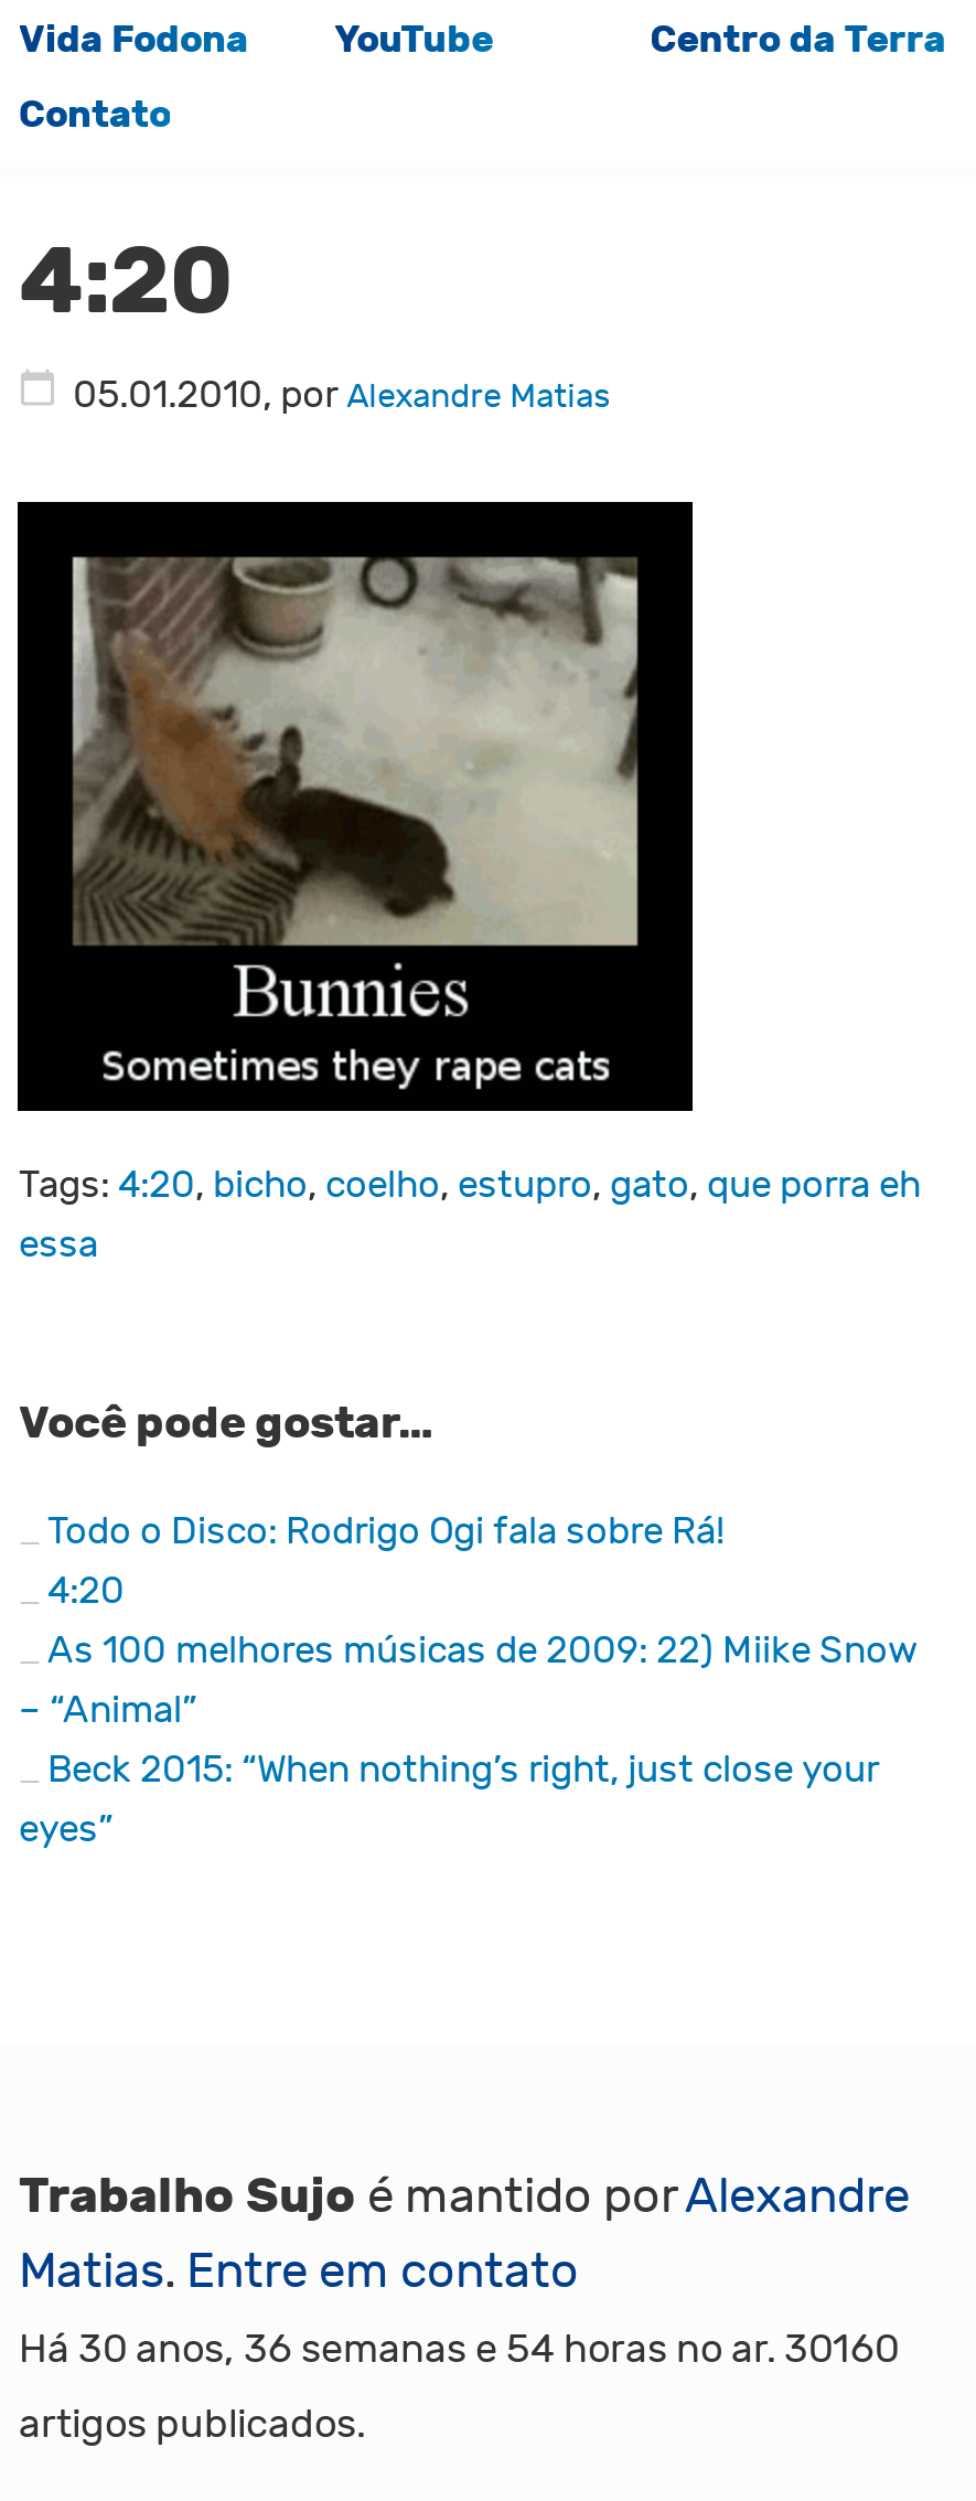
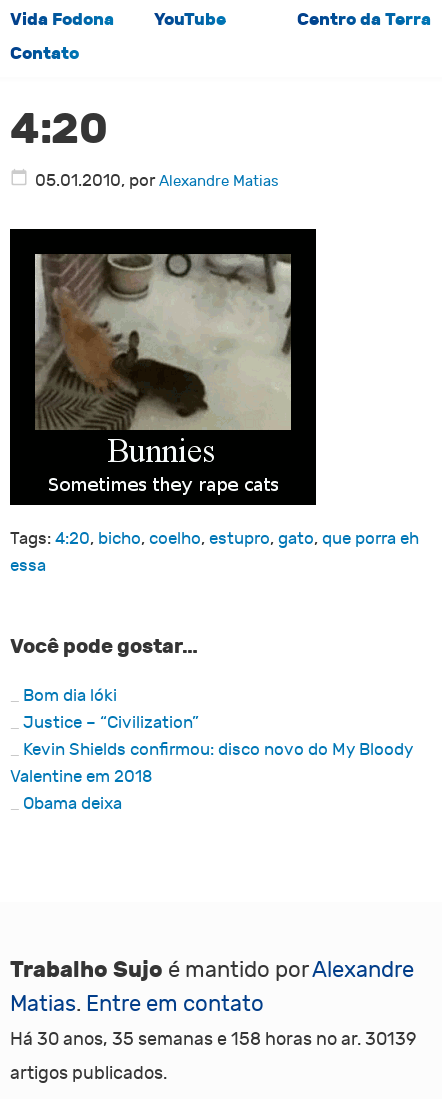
- Todo o Disco: Rodrigo Ogi fala sobre Rá!
- 4:20
- As 100 melhores músicas de 2009: 22) Miike Snow
- – “Animal”
- Beck 2015: “When nothing’s right, just close your
- eyes”
+ Bom dia lóki
+ Justice – “Civilization”
+ Kevin Shields confirmou: disco novo do My Bloody
+ Valentine em 2018
+ Obama deixa

- Há 30 anos, 36 semanas e 54 horas no ar. 30160
+ Há 30 anos, 35 semanas e 158 horas no ar. 30139
